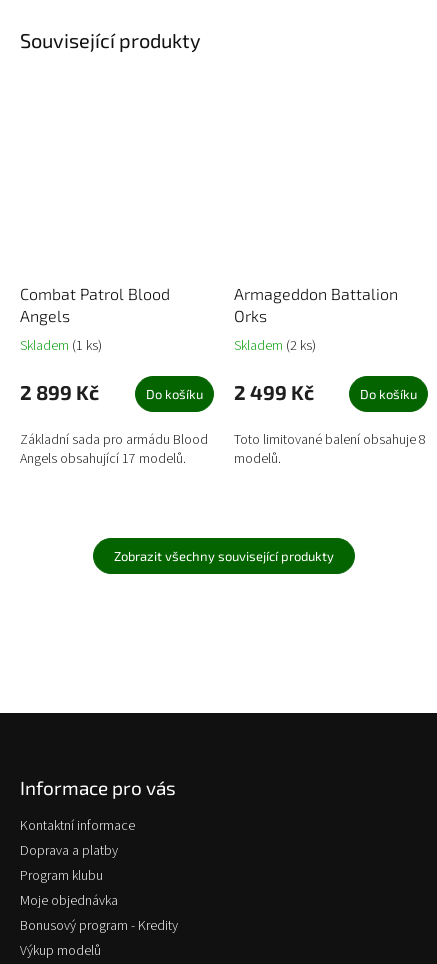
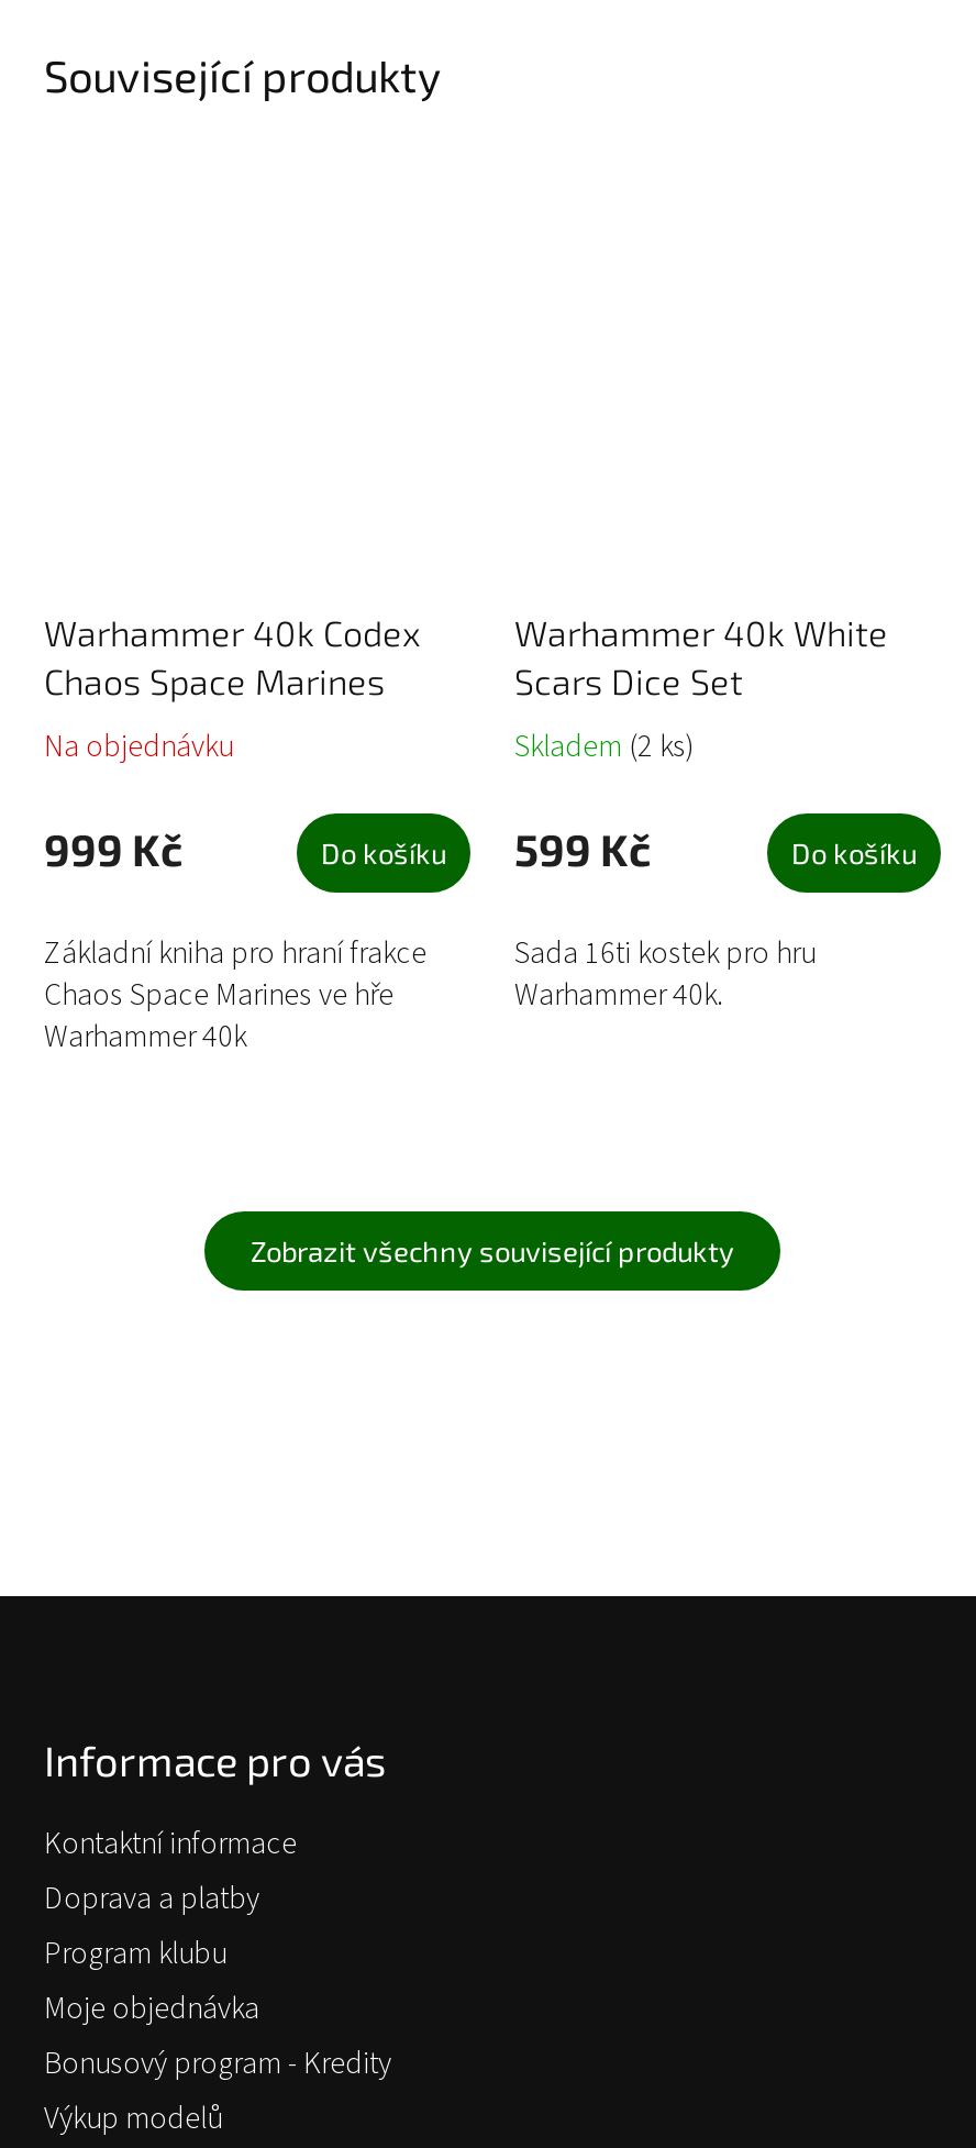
- Combat Patrol Blood
- Angels
+ Warhammer 40k Codex
+ Chaos Space Marines

- Armageddon Battalion
- Orks
+ Warhammer 40k White
+ Scars Dice Set

- Skladem (1 ks)
+ Na objednávku

- 2 899 Kč
+ 999 Kč

- Do košíku 2 499 Kč
+ Do košíku 599 Kč

- Základní sada pro armádu Blood
- Angels obsahující 17 modelů.
+ Základní kniha pro hraní frakce
+ Chaos Space Marines ve hře
+ Warhammer 40k

- Toto limitované balení obsahuje 8
- modelů.
+ Sada 16ti kostek pro hru
+ Warhammer 40k.
